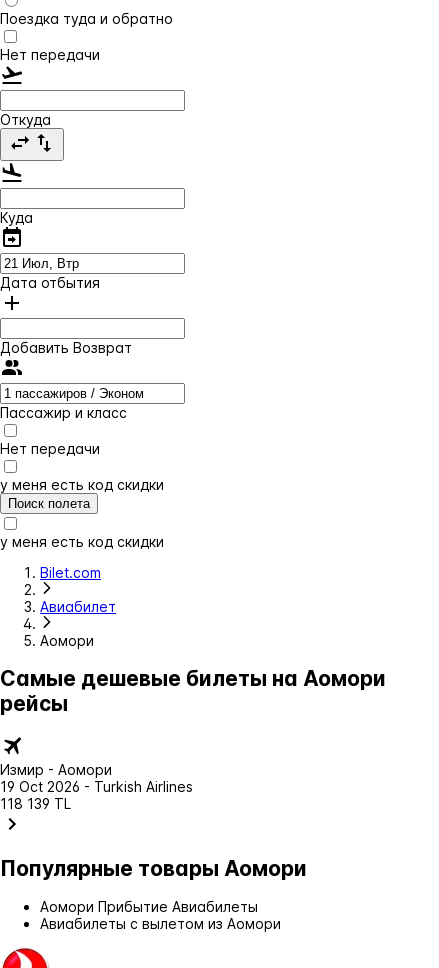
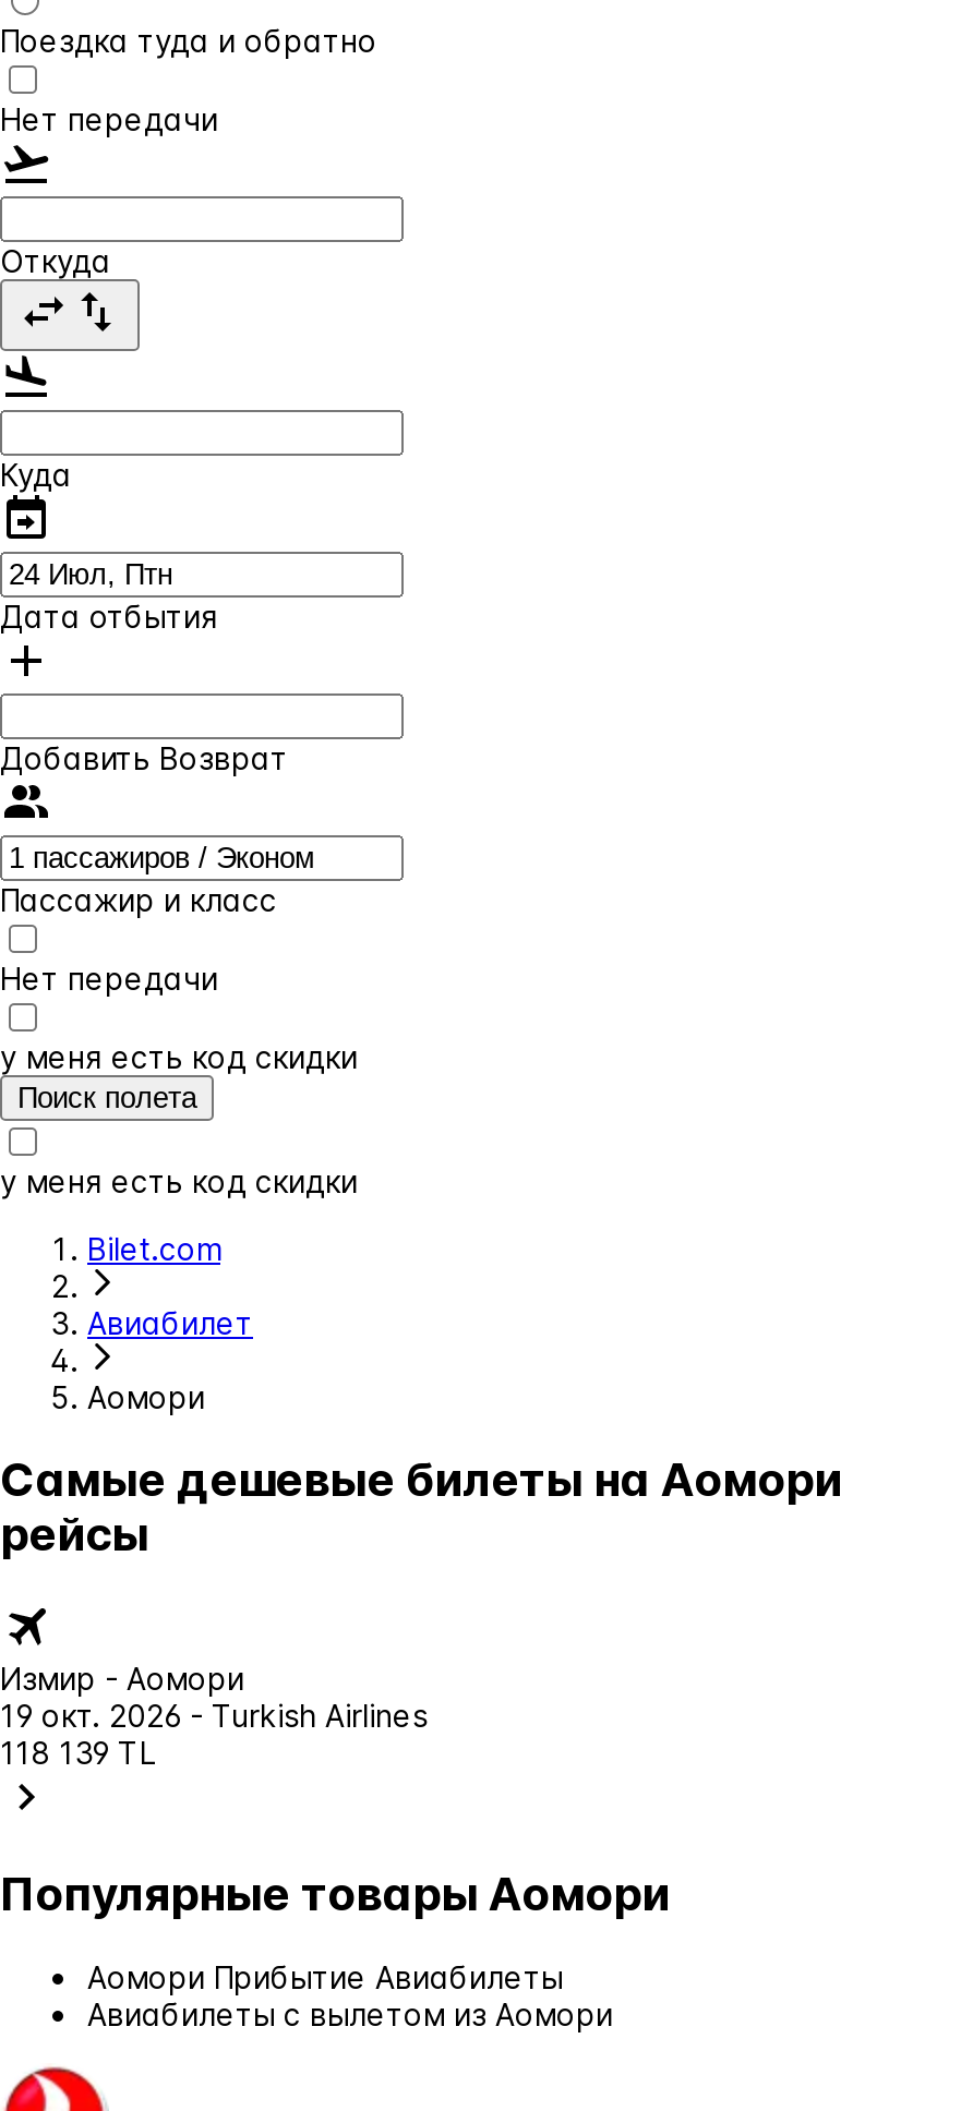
- 19 Oct 2026 - Turkish Airlines
+ 19 окт. 2026 - Turkish Airlines
